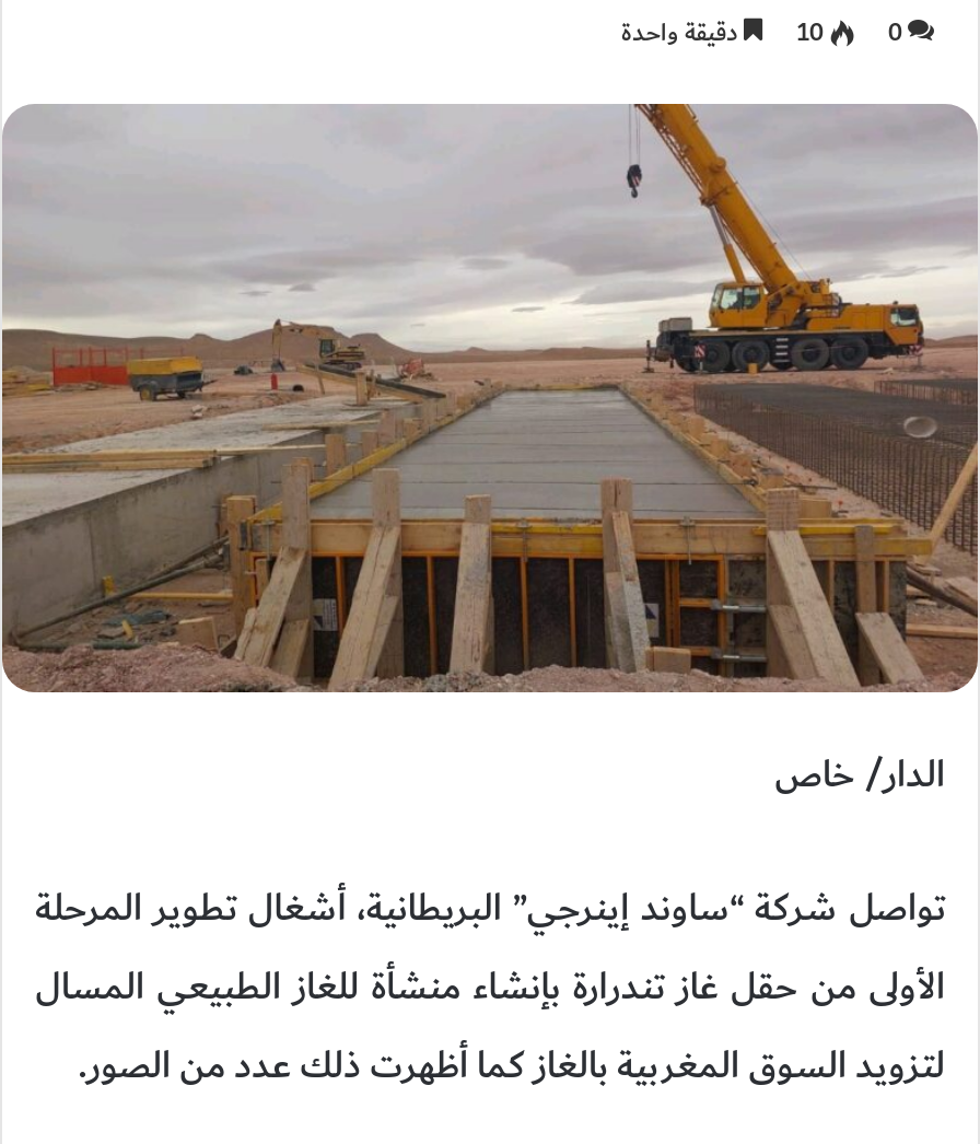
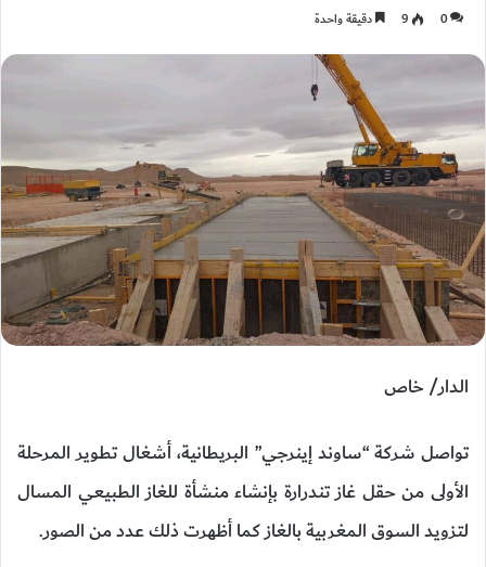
- 0 10 دقيقة واحدة
+ 0 9 دقيقة واحدة
